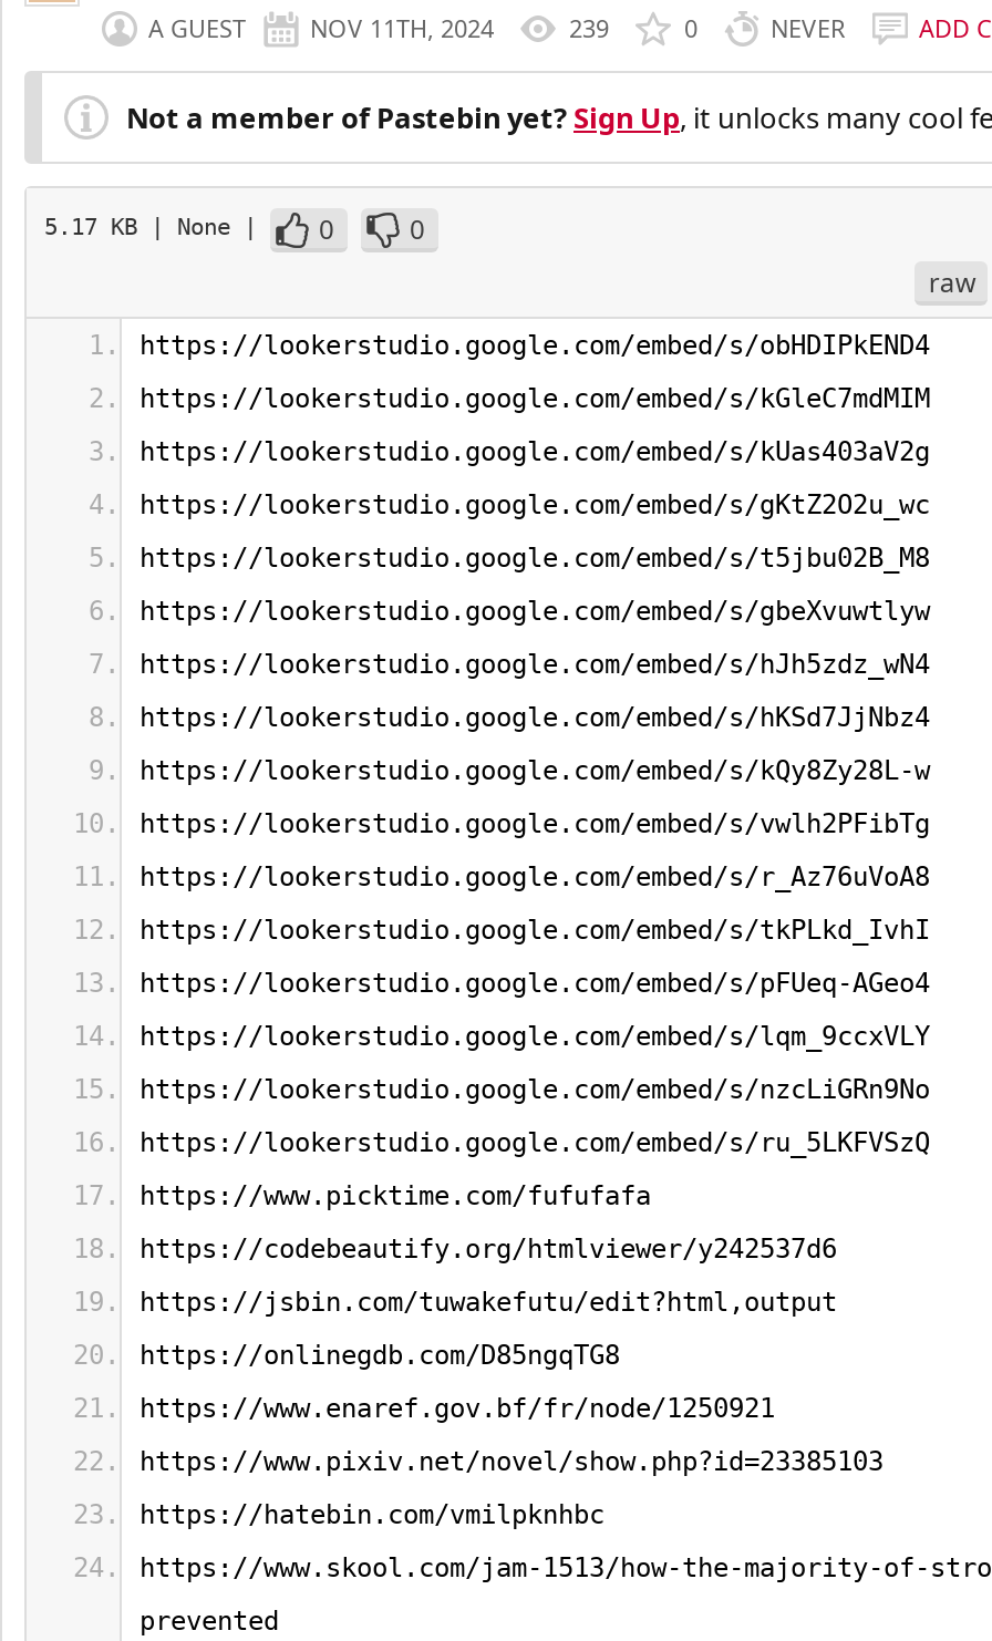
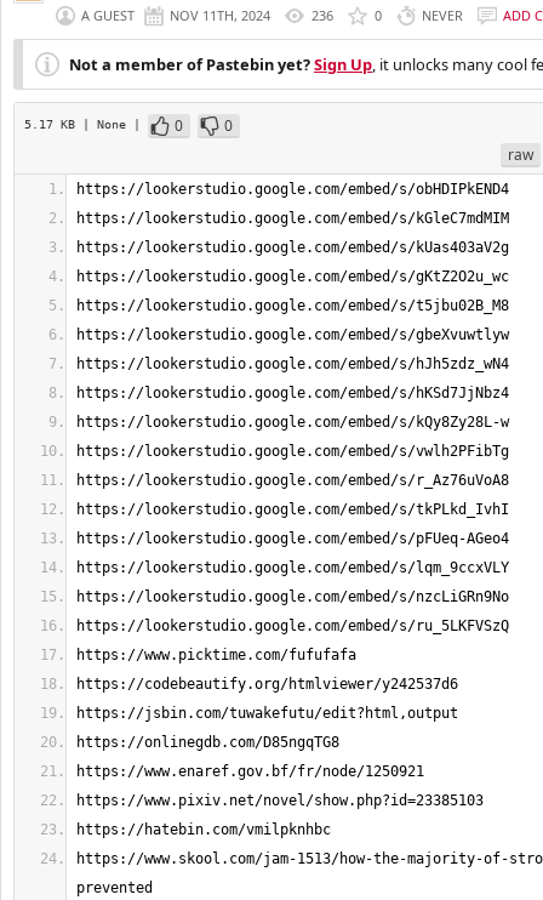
- 239
+ 236
